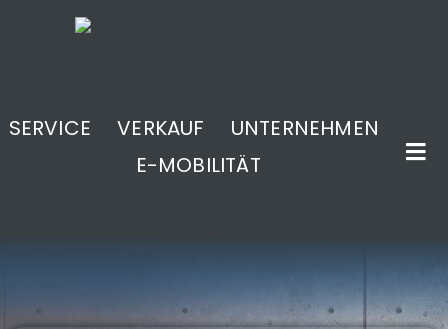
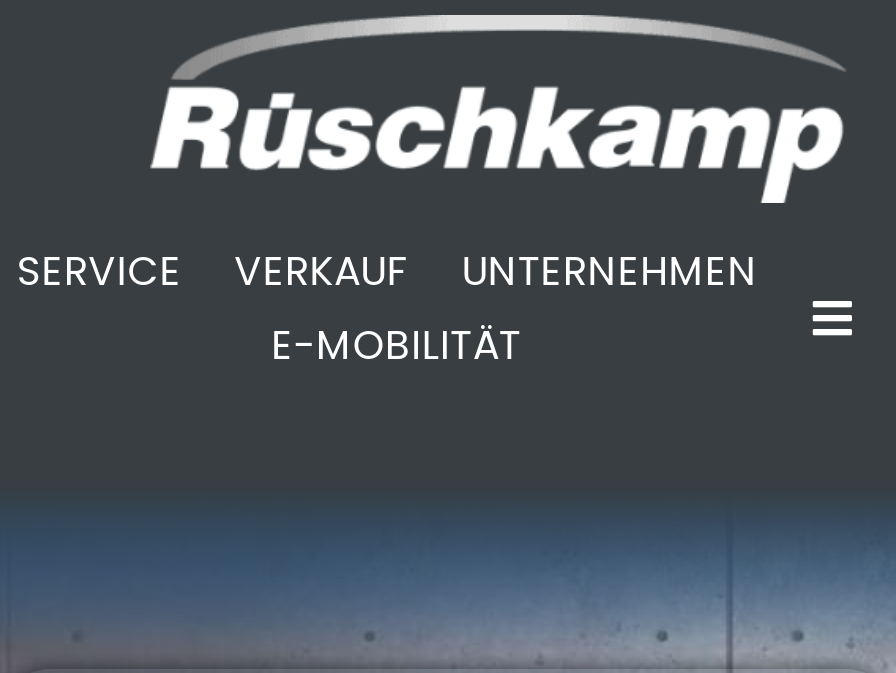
+ [image]
